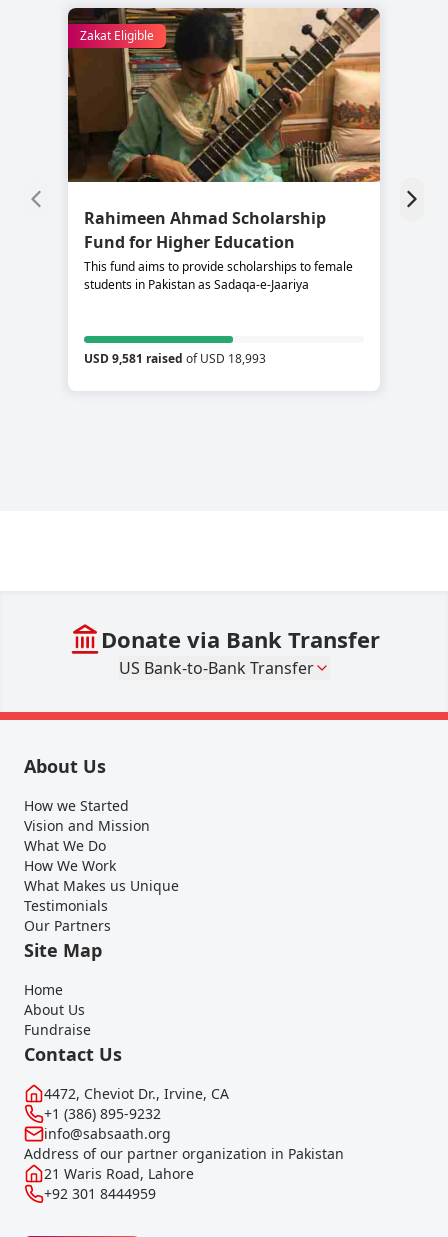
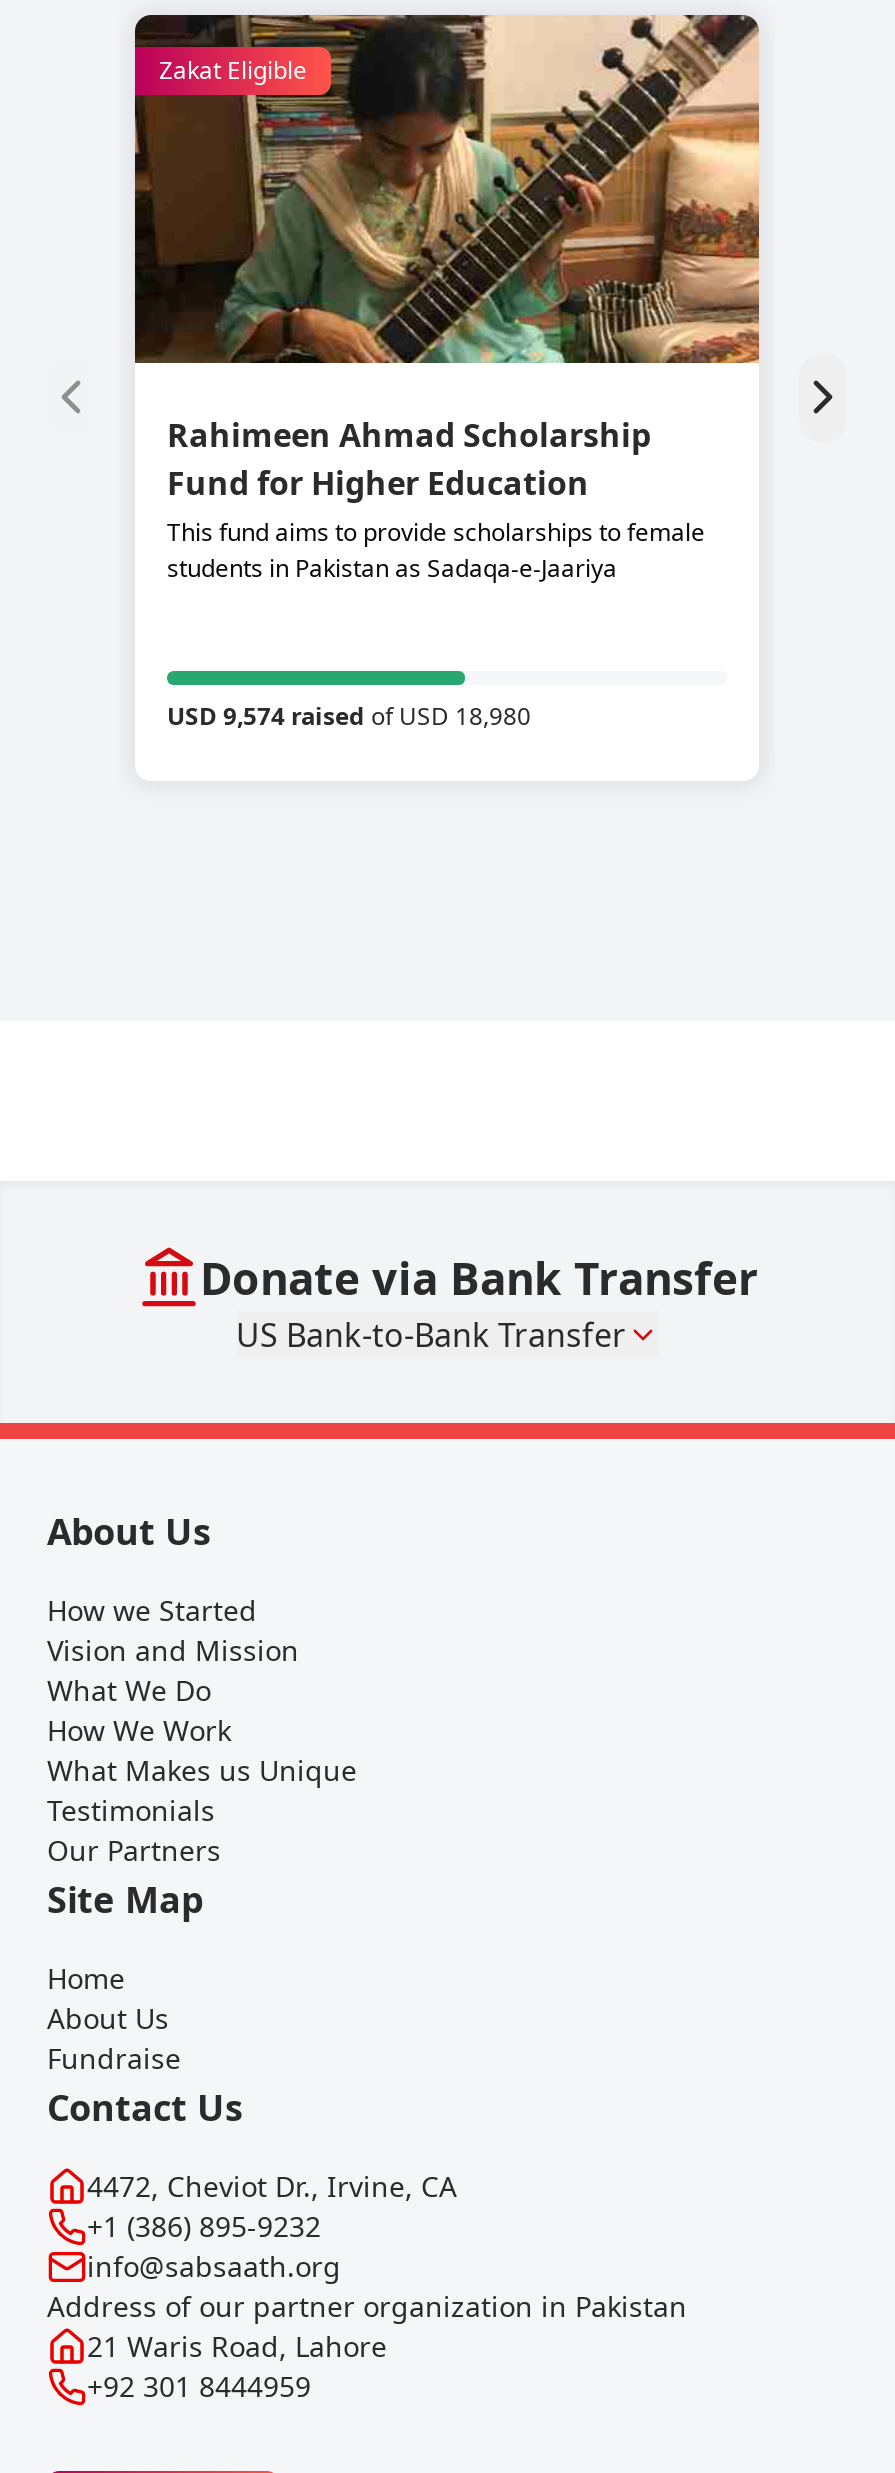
- USD 9,581 raised of USD 18,993
+ USD 9,574 raised of USD 18,980
